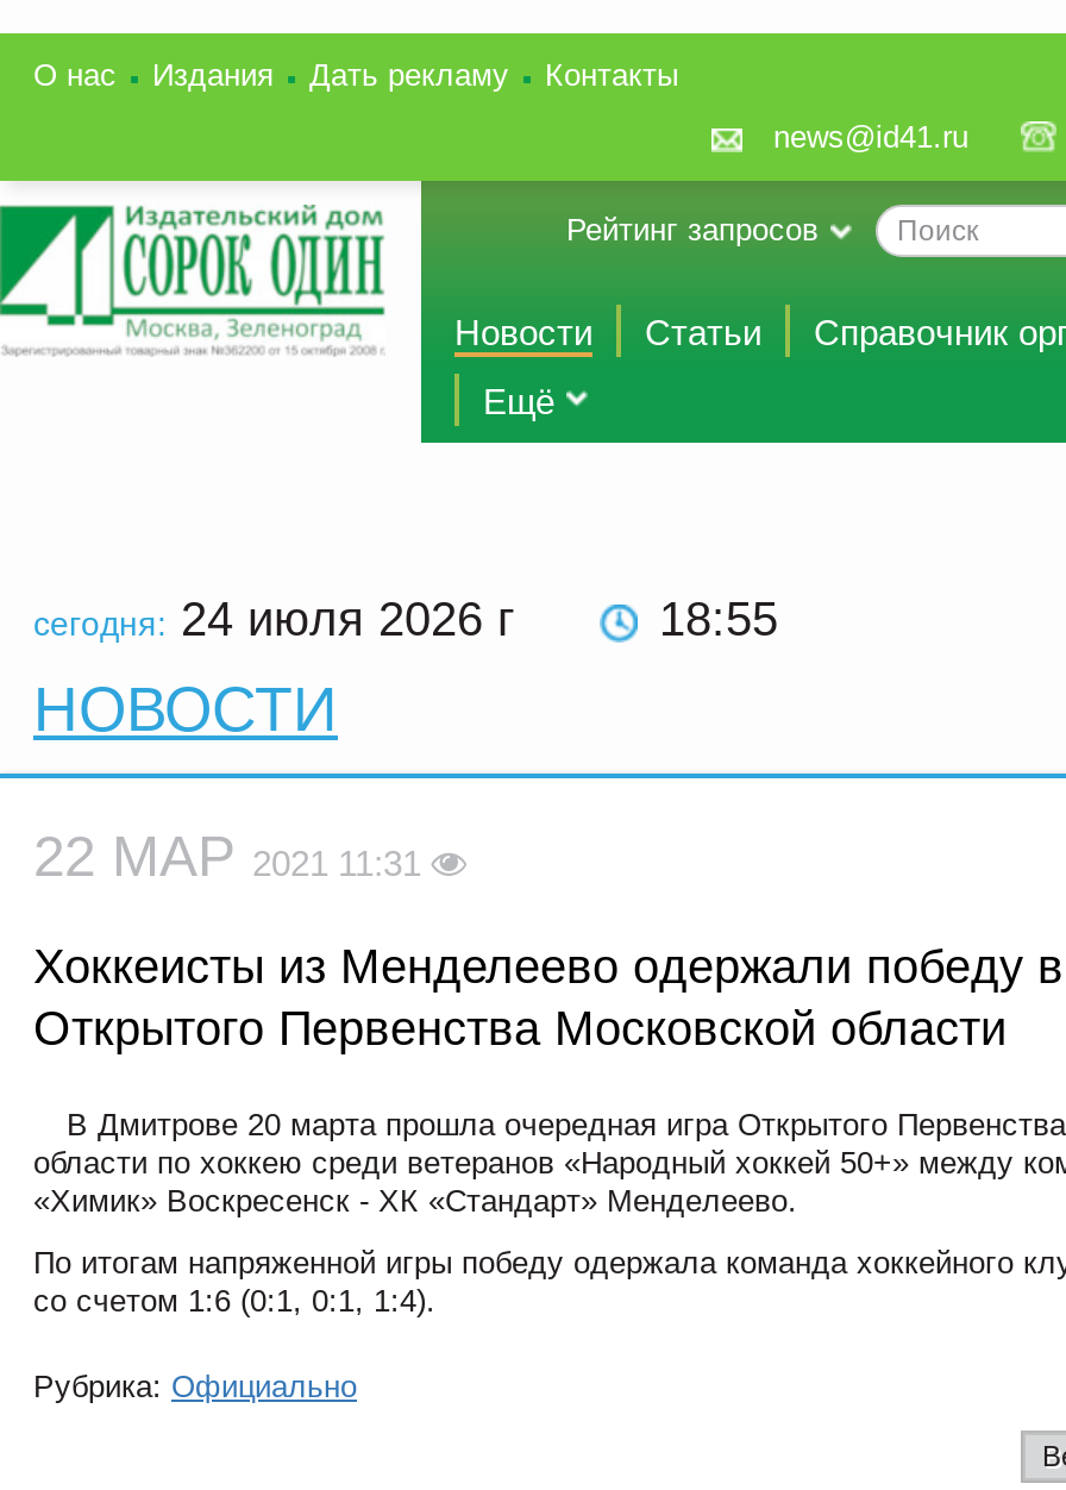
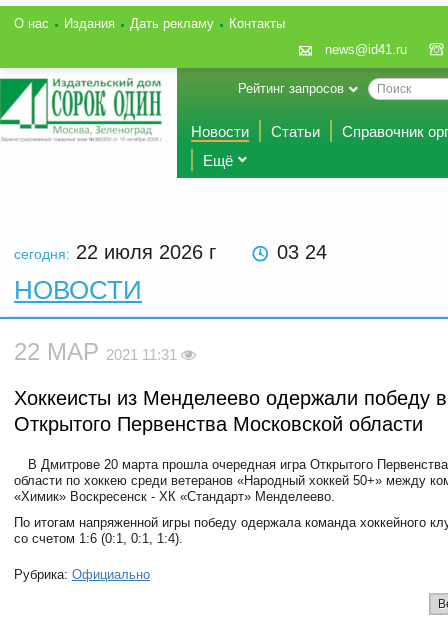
- сегодня: 24 июля 2026 г
- 18:55
+ сегодня: 22 июля 2026 г
+ 03 24
